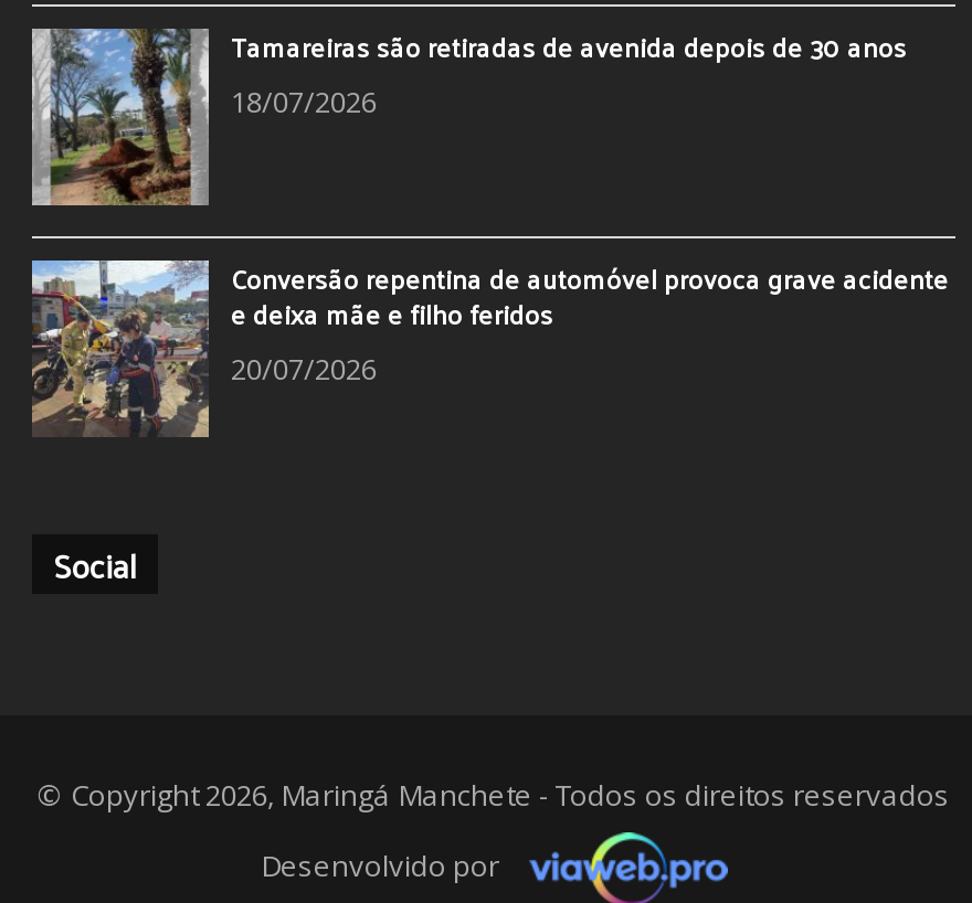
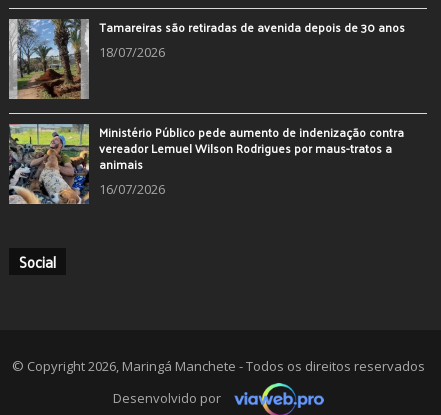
- [image]
- Conversão repentina de automóvel provoca grave acidente
- e deixa mãe e filho feridos
- 20/07/2026
+ [image]
+ Ministério Público pede aumento de indenização contra
+ vereador Lemuel Wilson Rodrigues por maus-tratos a
+ animais
+ 16/07/2026
